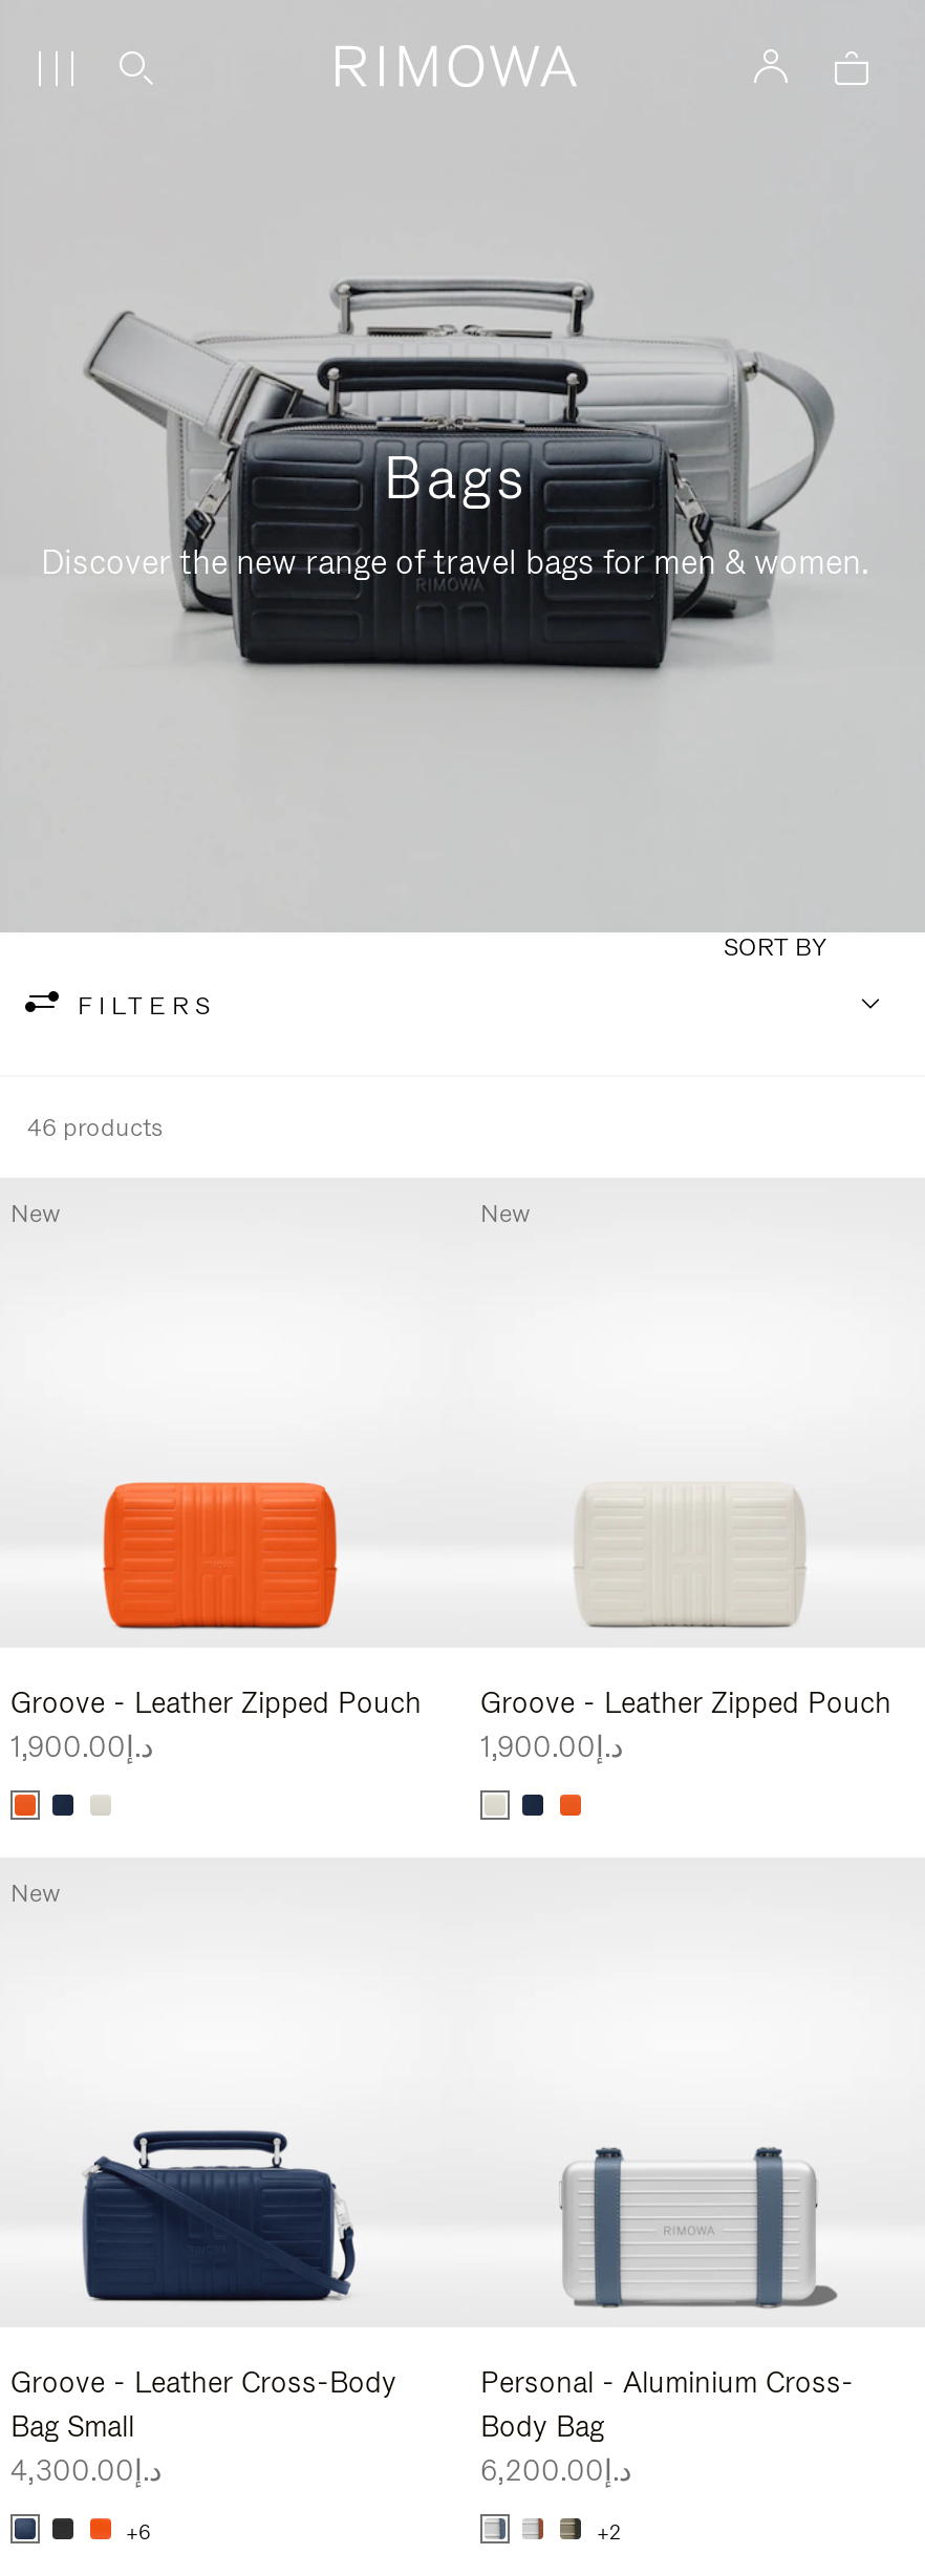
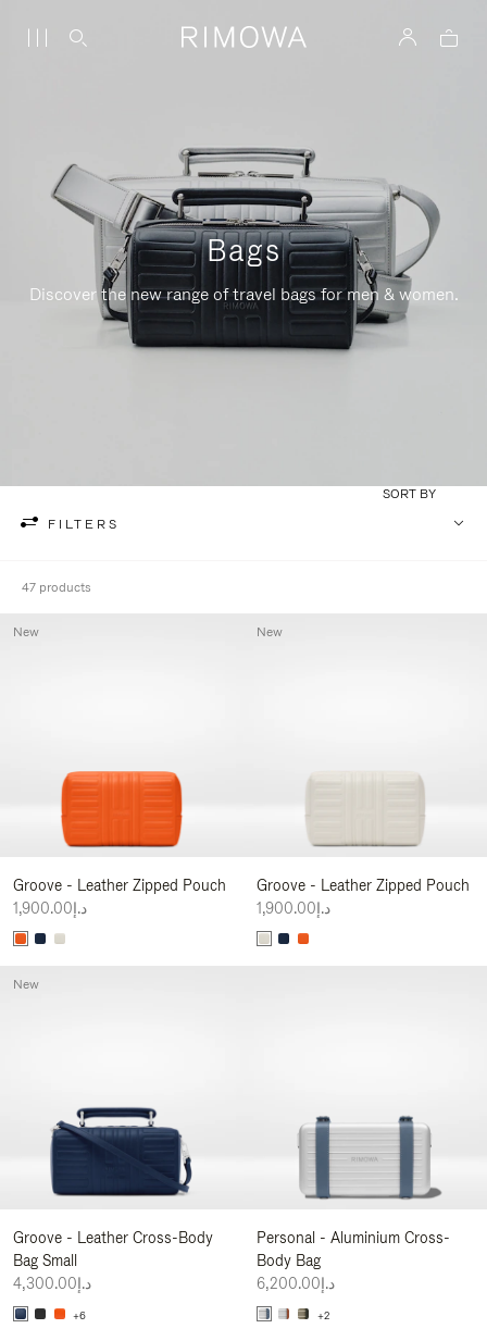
- 46 products
+ 47 products
